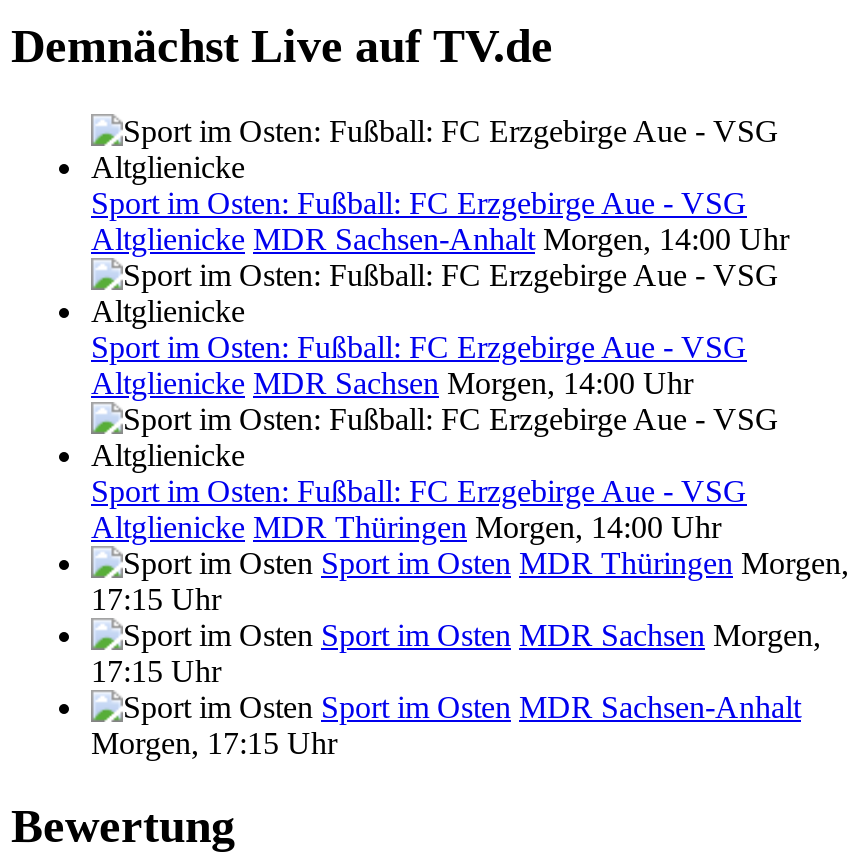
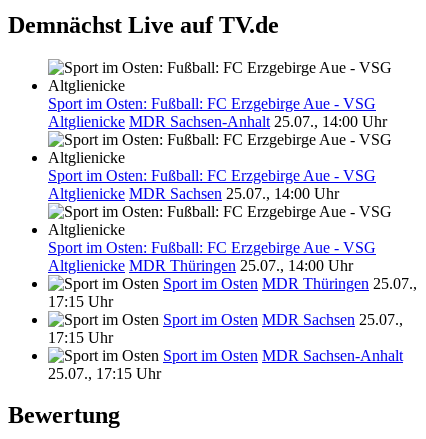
- Altglienicke MDR Sachsen-Anhalt Morgen, 14:00 Uhr
+ Altglienicke MDR Sachsen-Anhalt 25.07., 14:00 Uhr

- Altglienicke MDR Sachsen Morgen, 14:00 Uhr
+ Altglienicke MDR Sachsen 25.07., 14:00 Uhr

- Altglienicke MDR Thüringen Morgen, 14:00 Uhr
+ Altglienicke MDR Thüringen 25.07., 14:00 Uhr

- Sport im Osten MDR Thüringen Morgen,
+ Sport im Osten MDR Thüringen 25.07.,

- Sport im Osten MDR Sachsen Morgen,
+ Sport im Osten MDR Sachsen 25.07.,

- Morgen, 17:15 Uhr
+ 25.07., 17:15 Uhr
